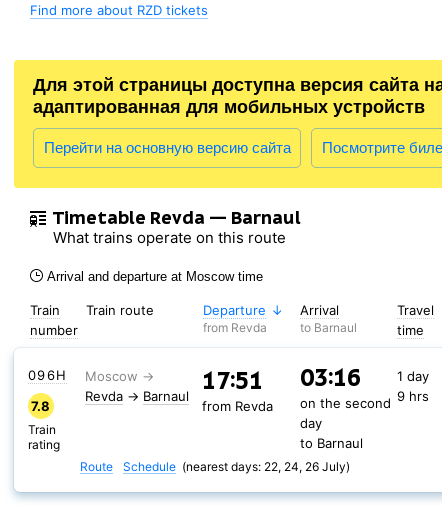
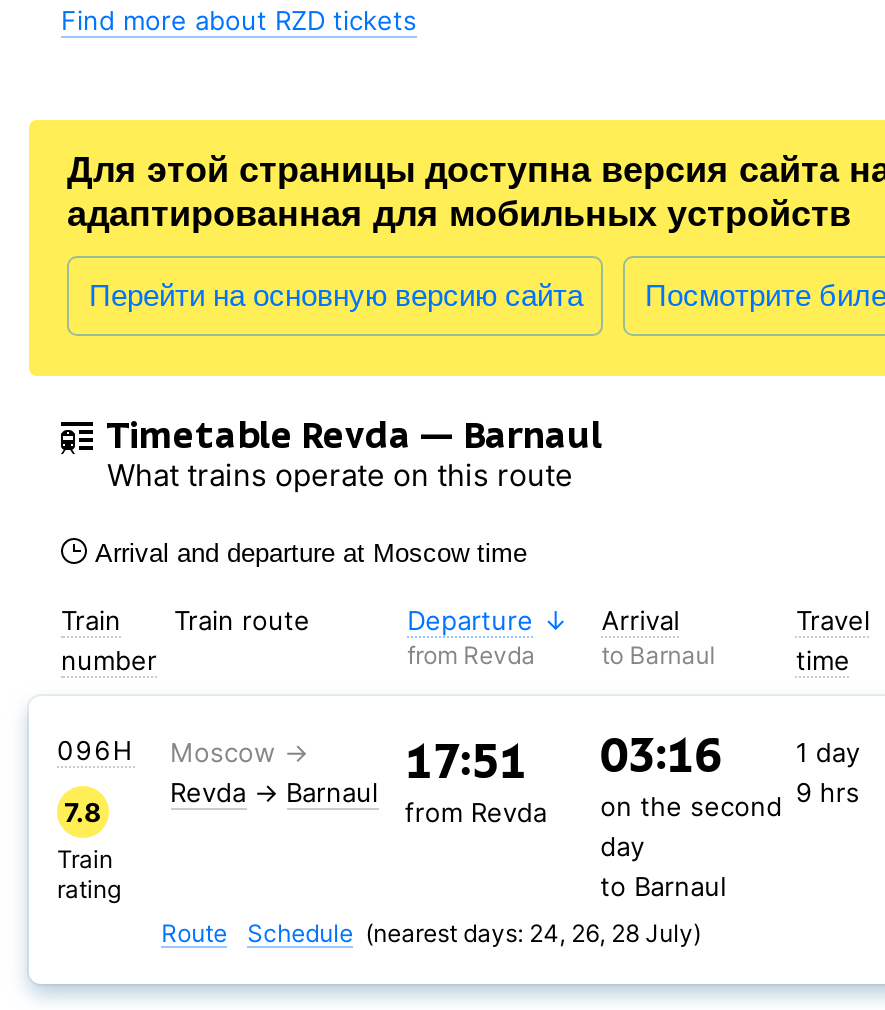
- Schedule (nearest days: 22, 24, 26 July)
+ Schedule (nearest days: 24, 26, 28 July)
